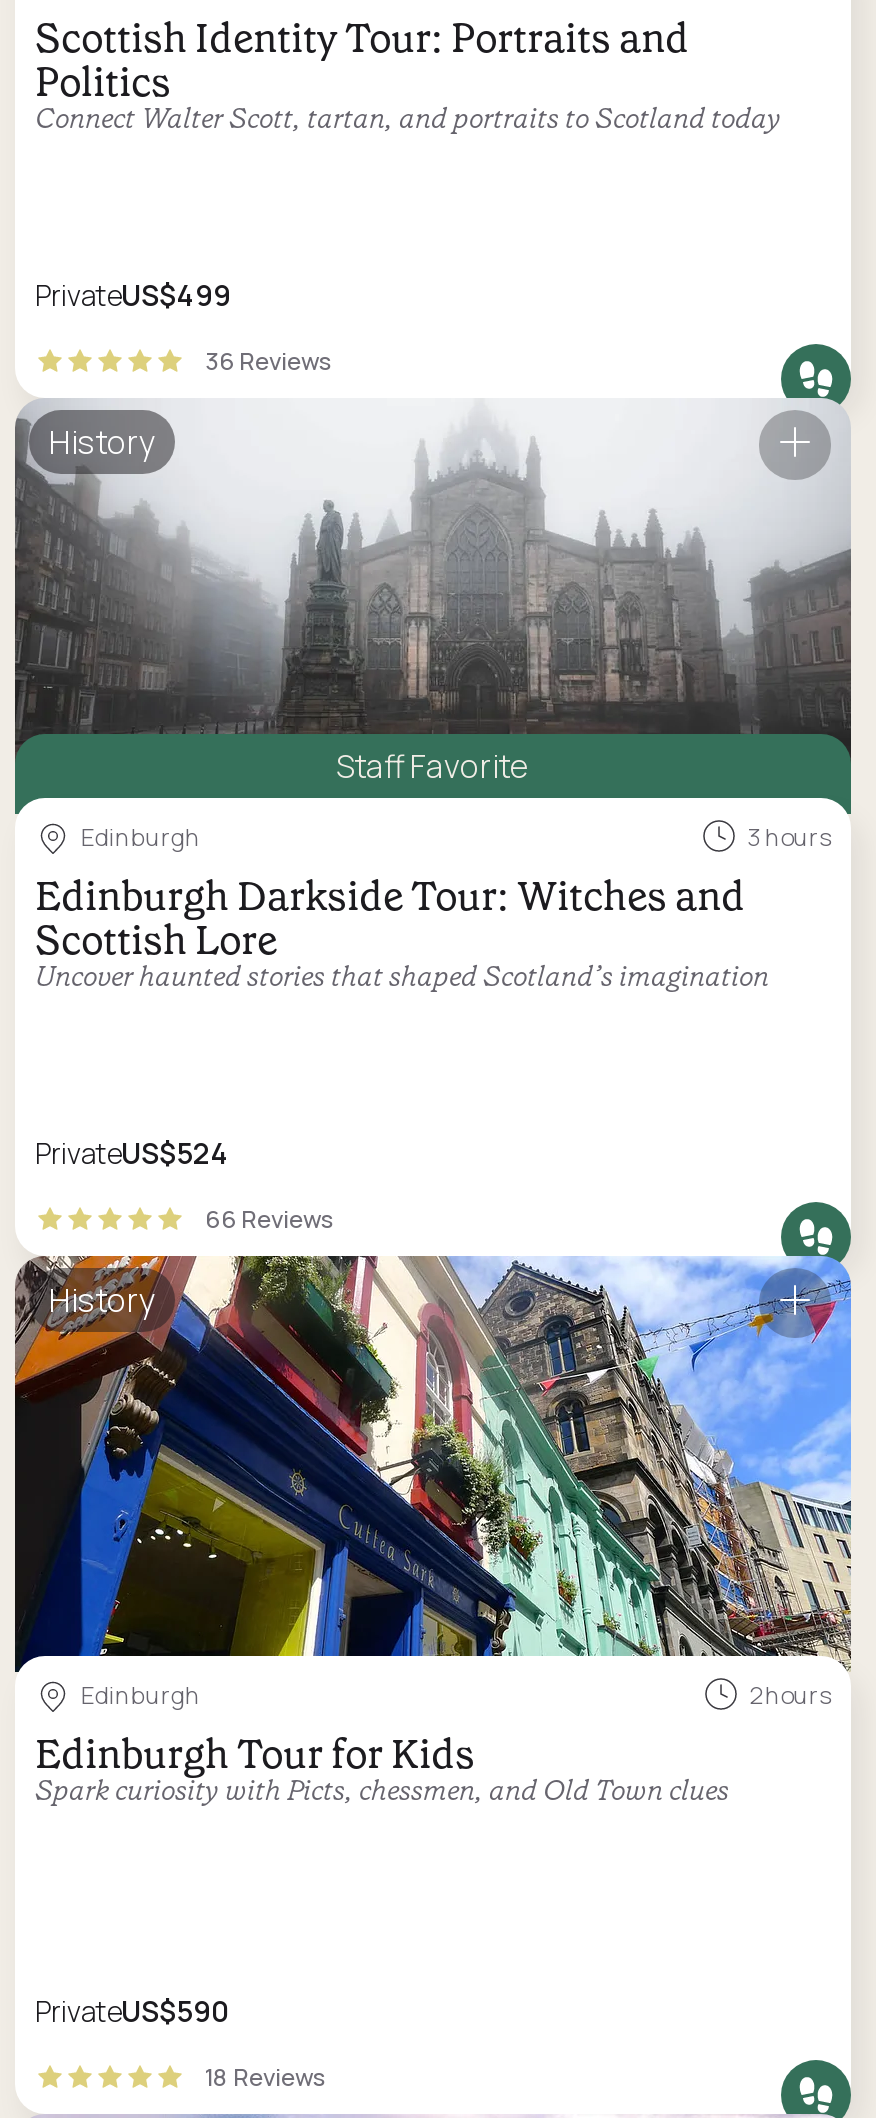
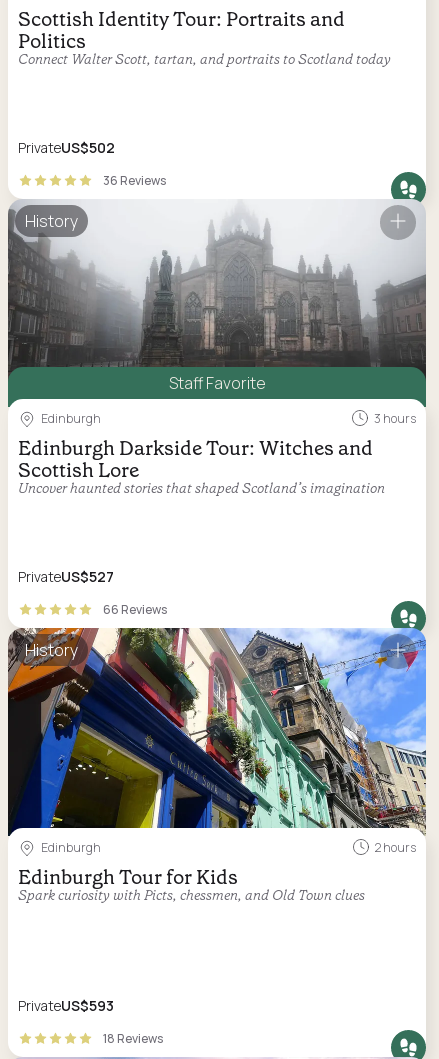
- PrivateUS$499
+ PrivateUS$502

- PrivateUS$524
+ PrivateUS$527

- PrivateUS$590
+ PrivateUS$593
